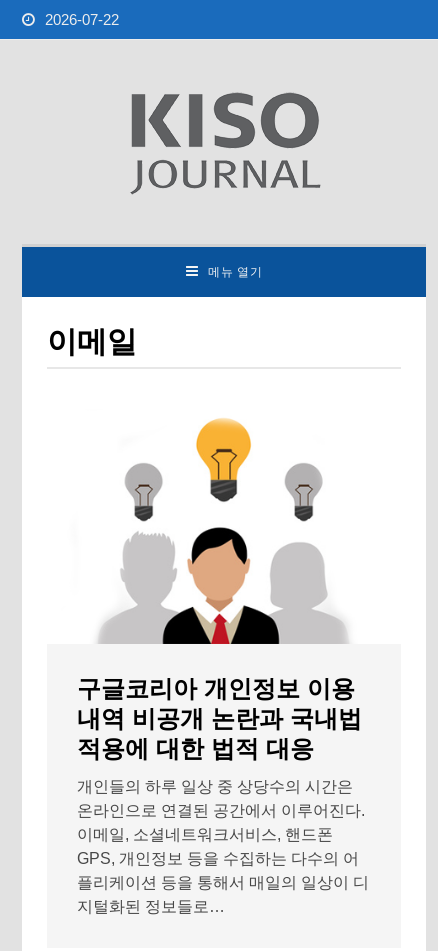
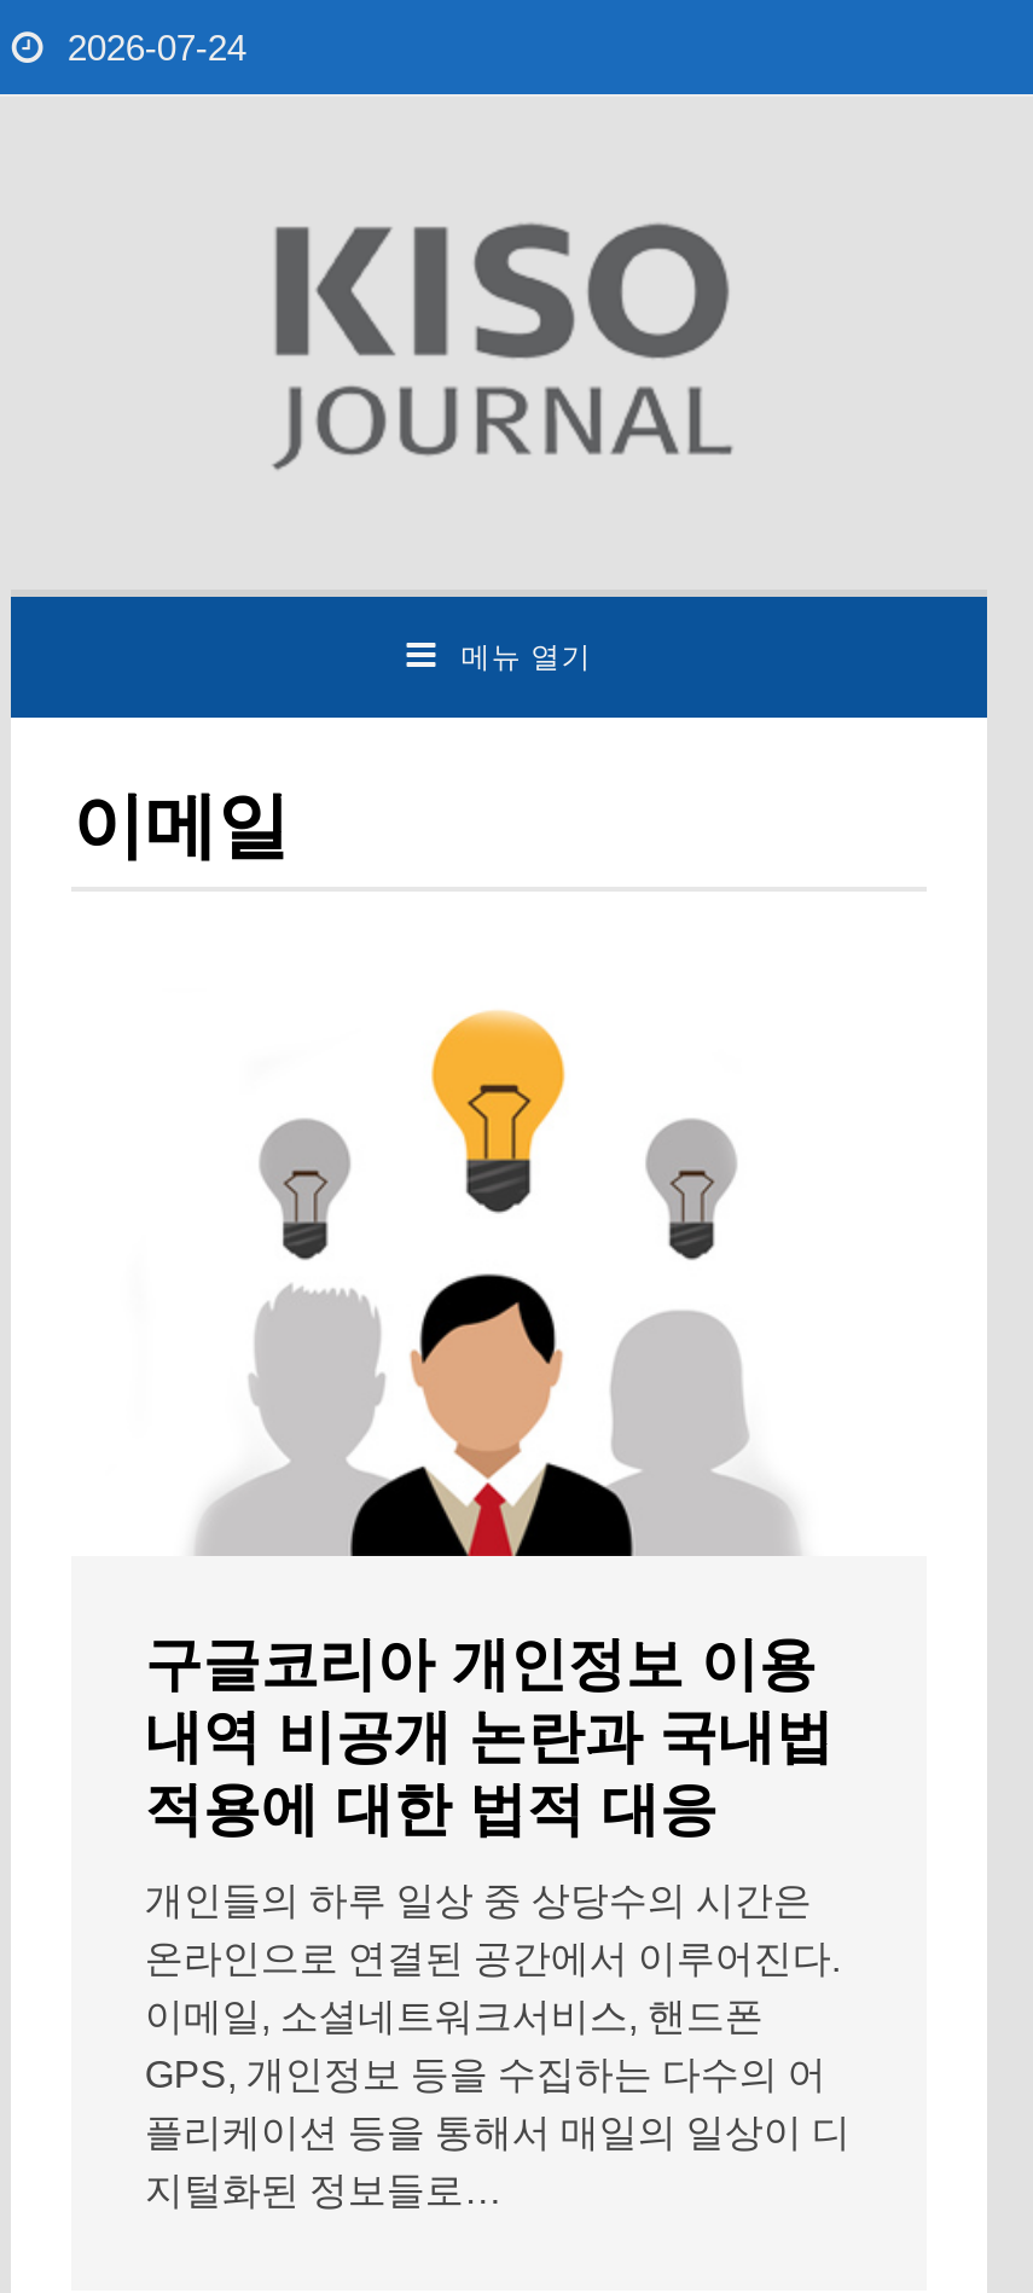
- 2026-07-22
+ 2026-07-24
